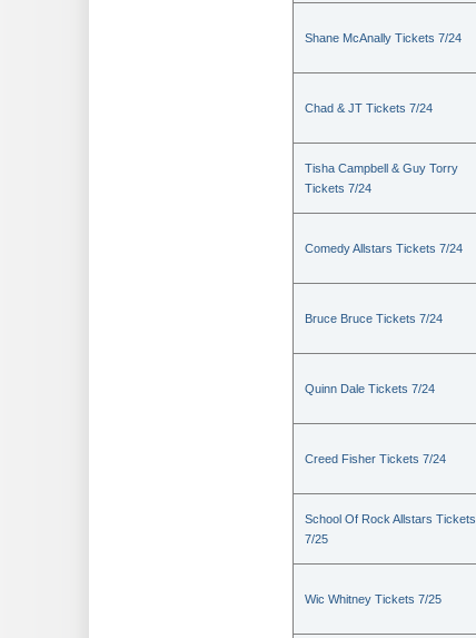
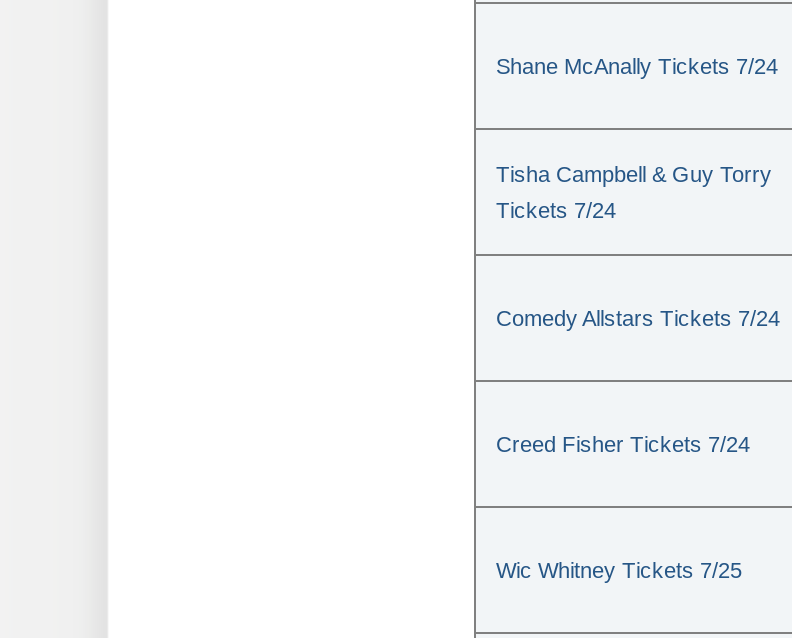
- Chad & JT Tickets 7/24

- Bruce Bruce Tickets 7/24

- Quinn Dale Tickets 7/24

- School Of Rock Allstars Tickets
- 7/25
